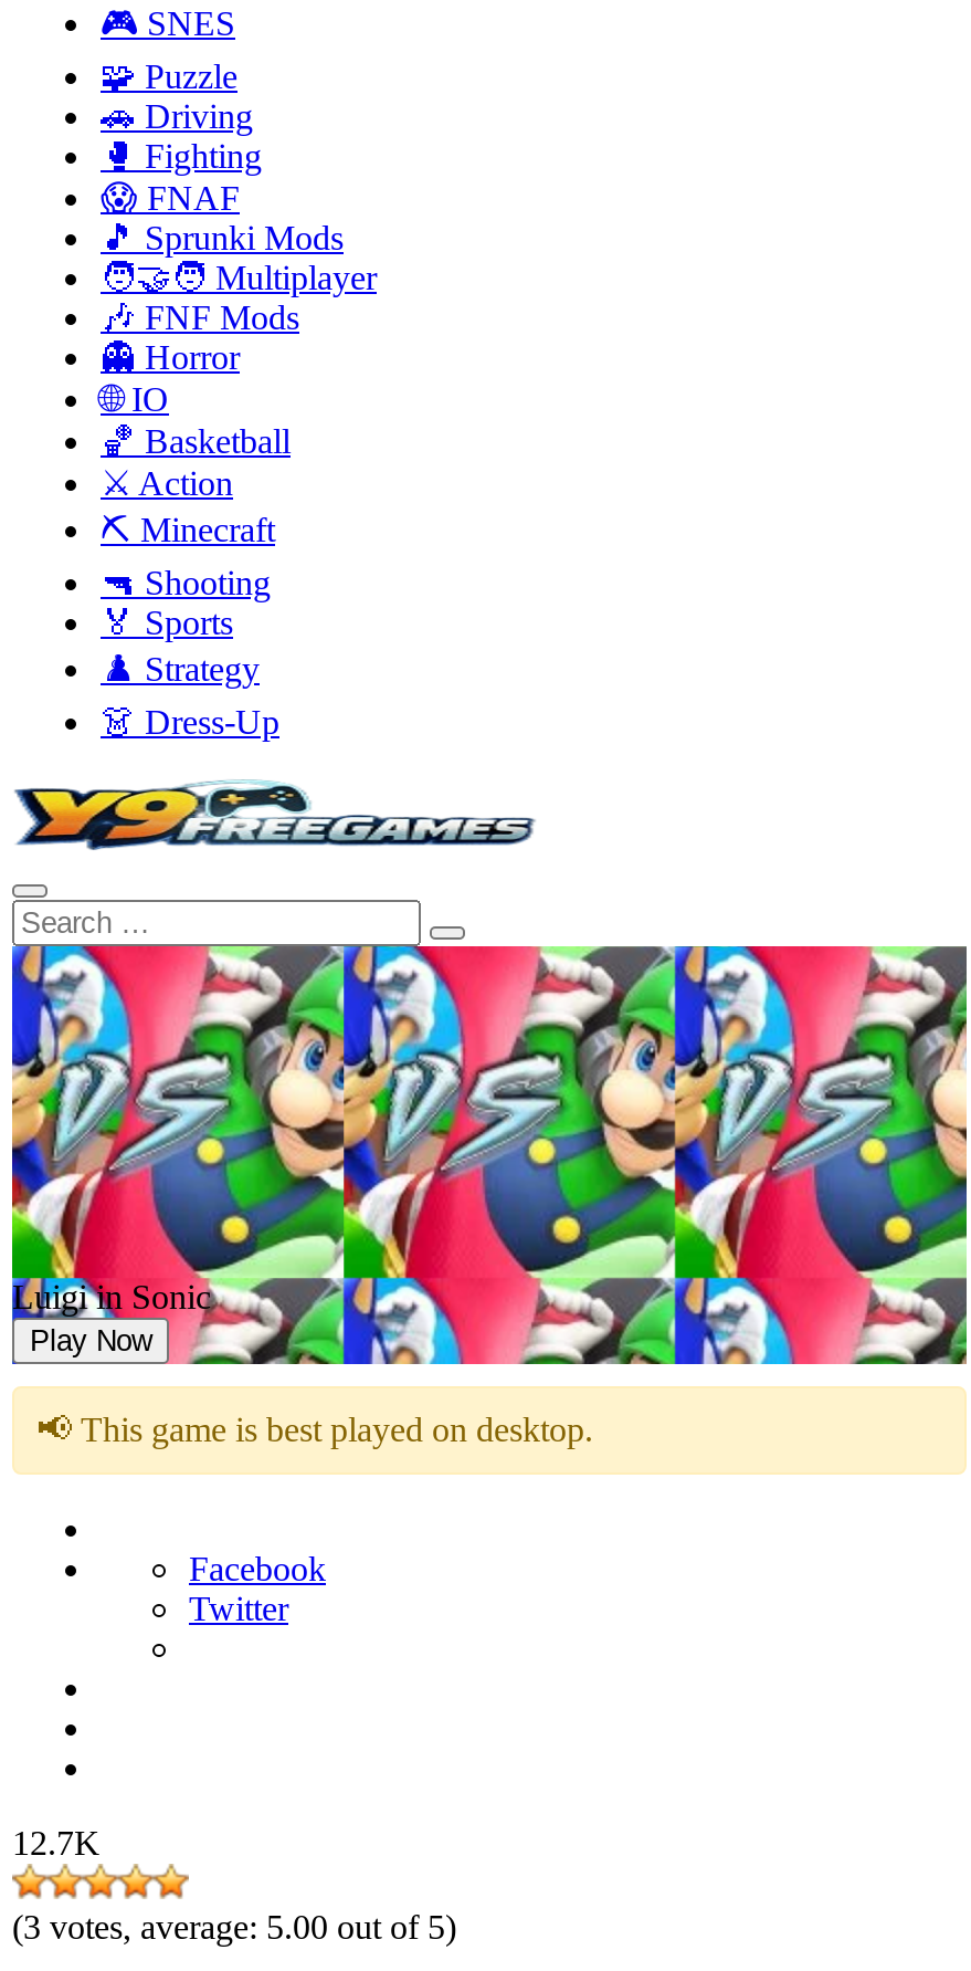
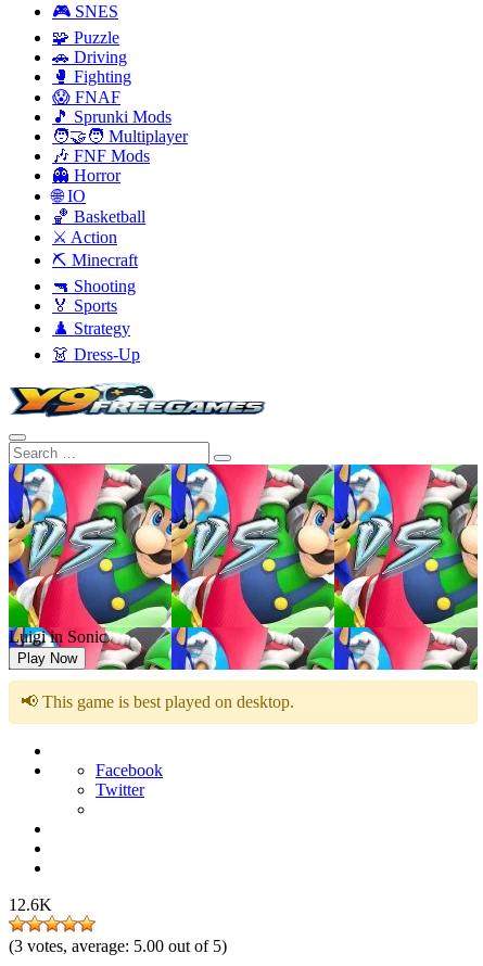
- 12.7K
+ 12.6K
